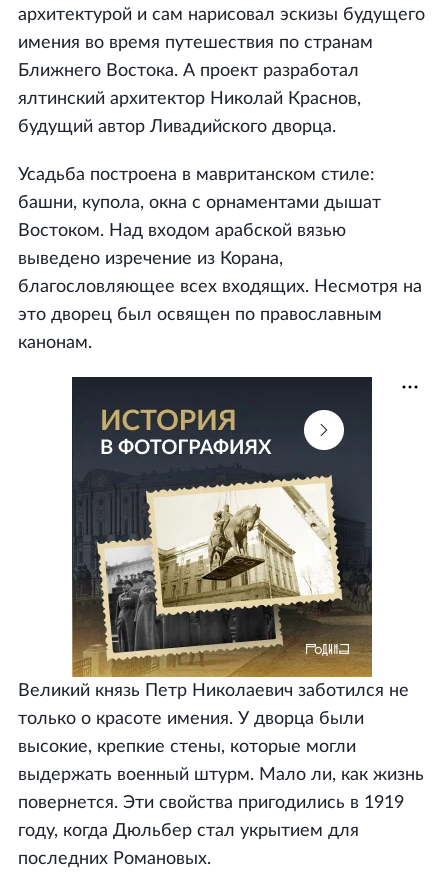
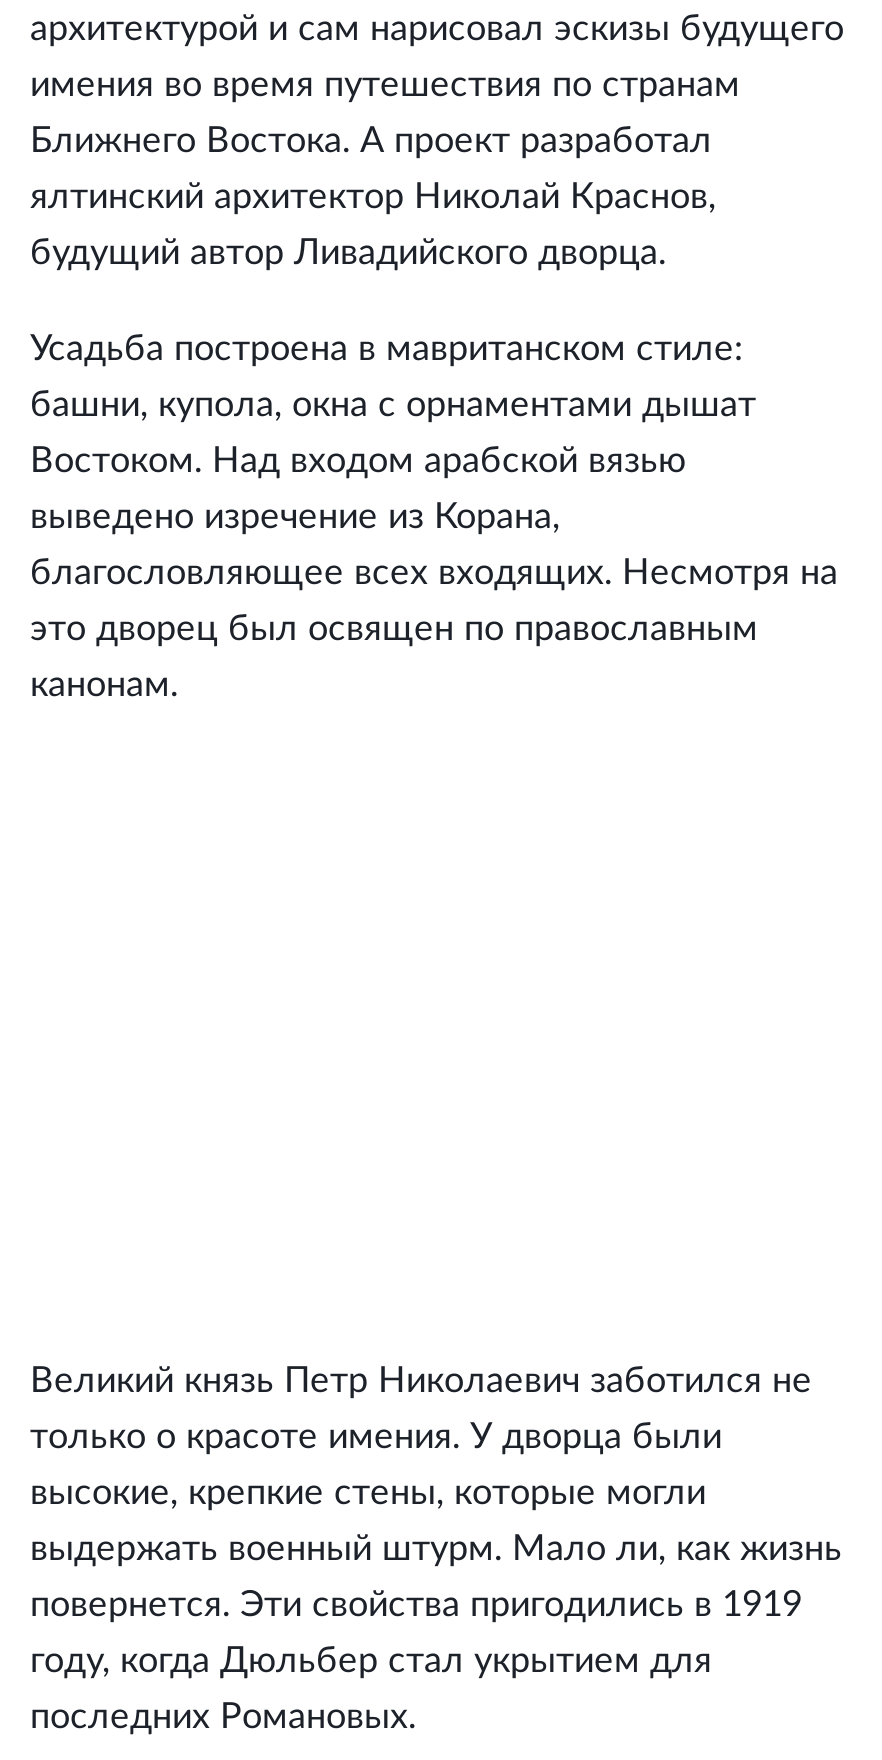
- [image]
